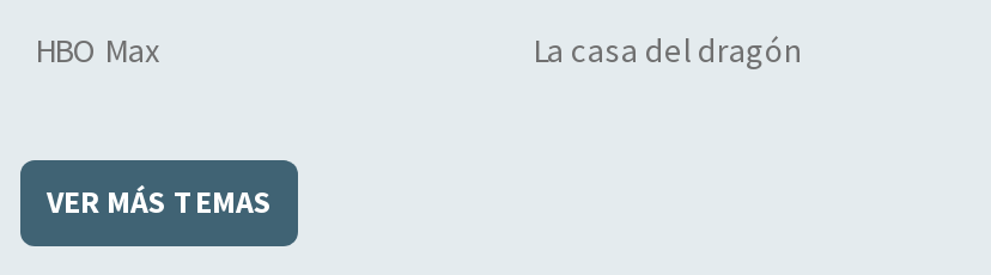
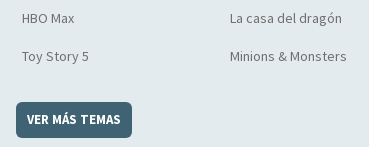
+ Toy Story 5
+ Minions & Monsters
